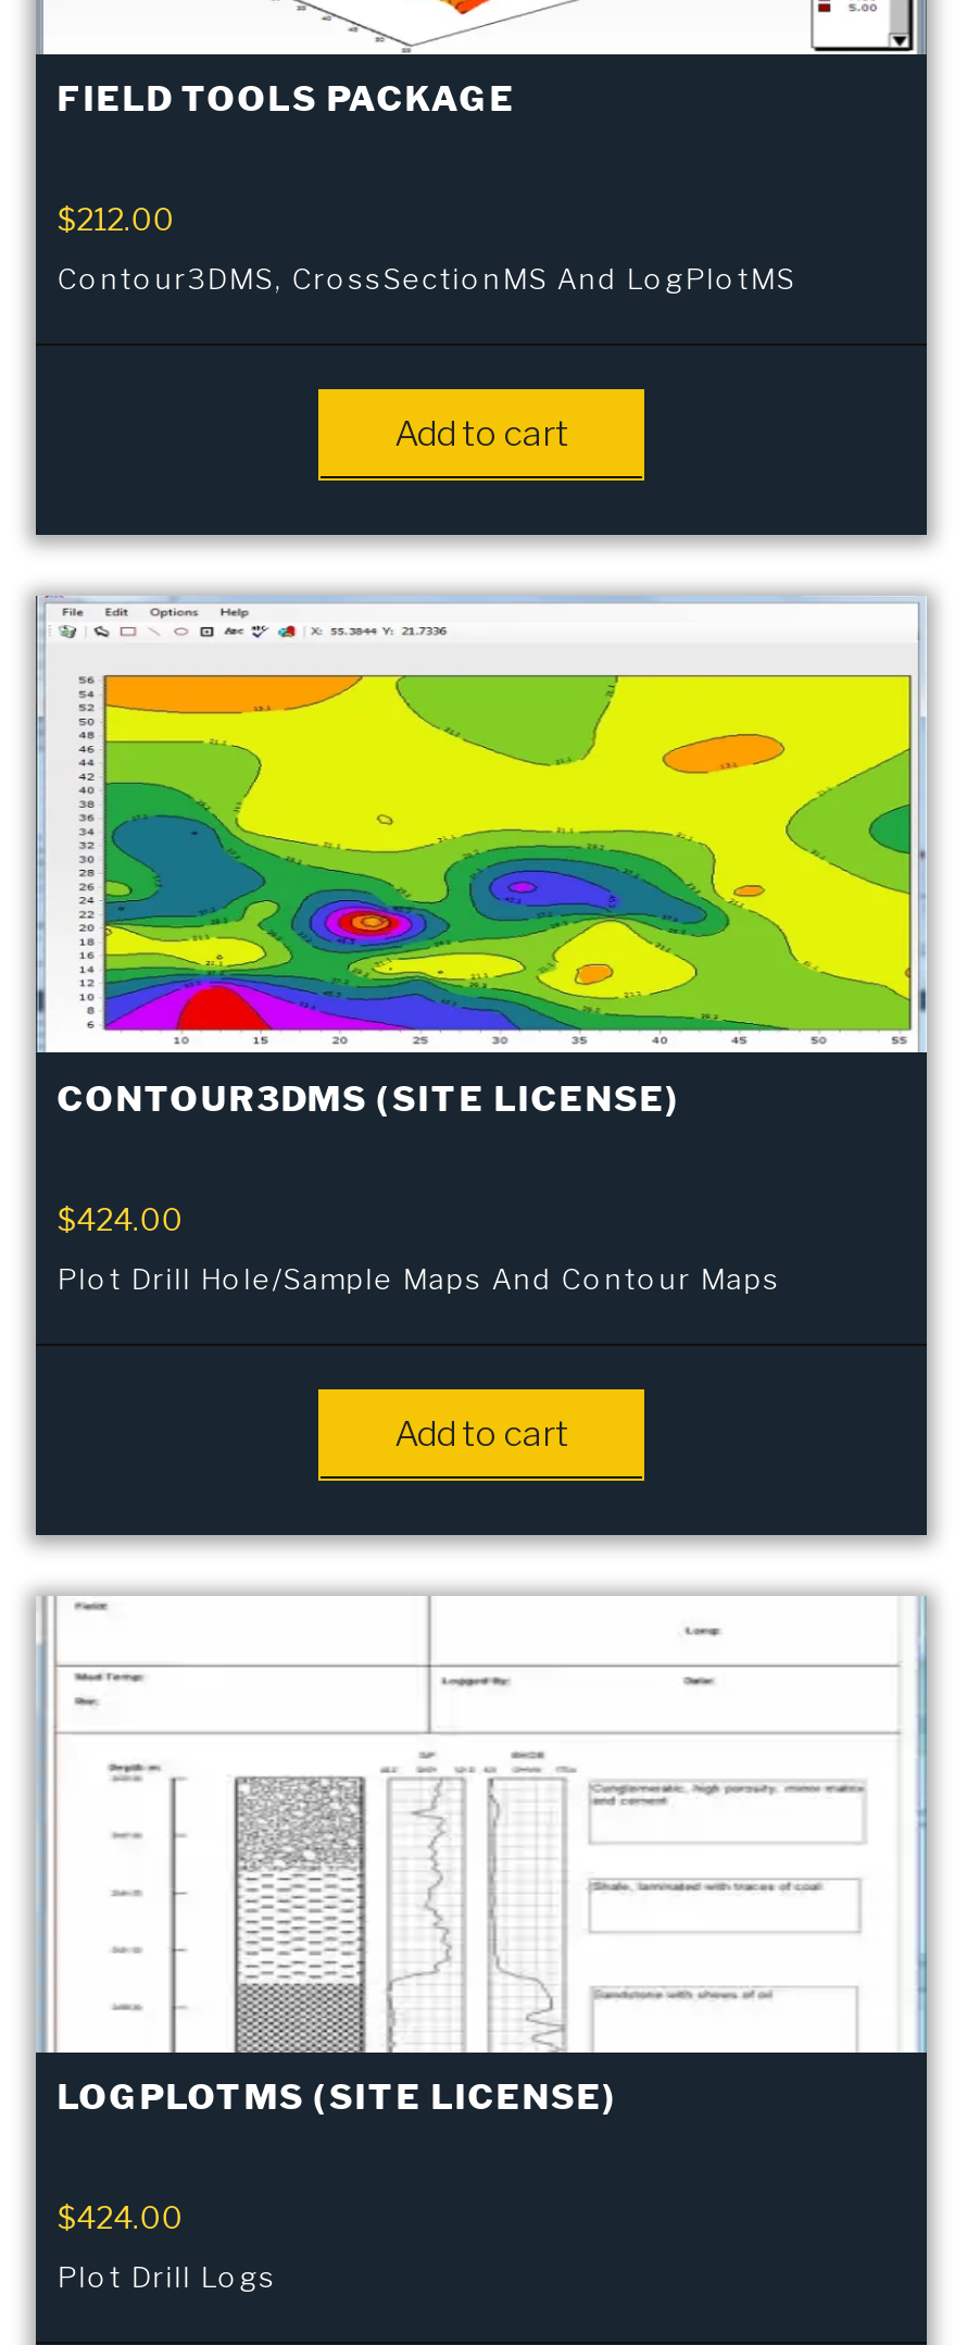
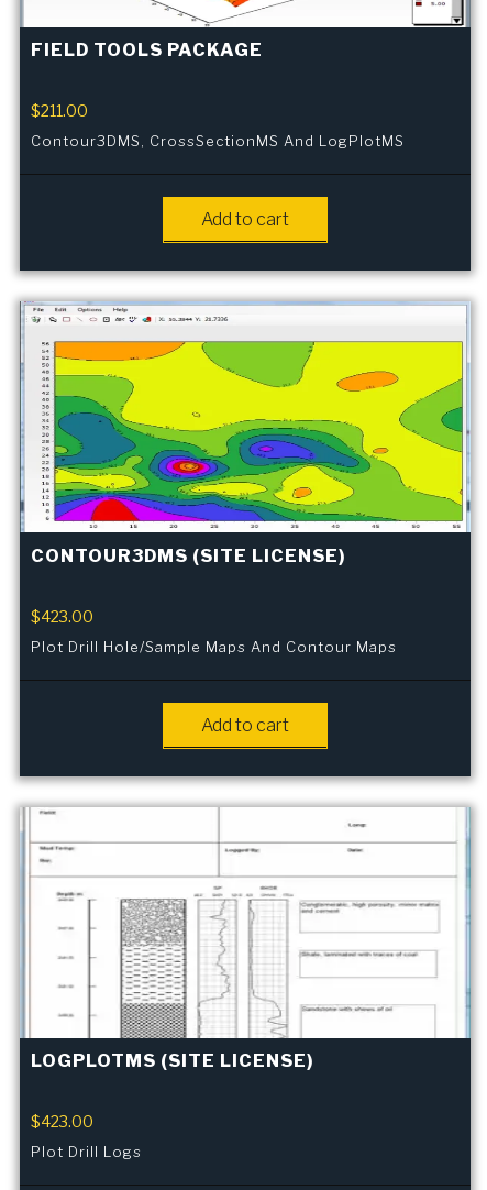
- $212.00
+ $211.00

- $424.00
+ $423.00

- $424.00
+ $423.00
